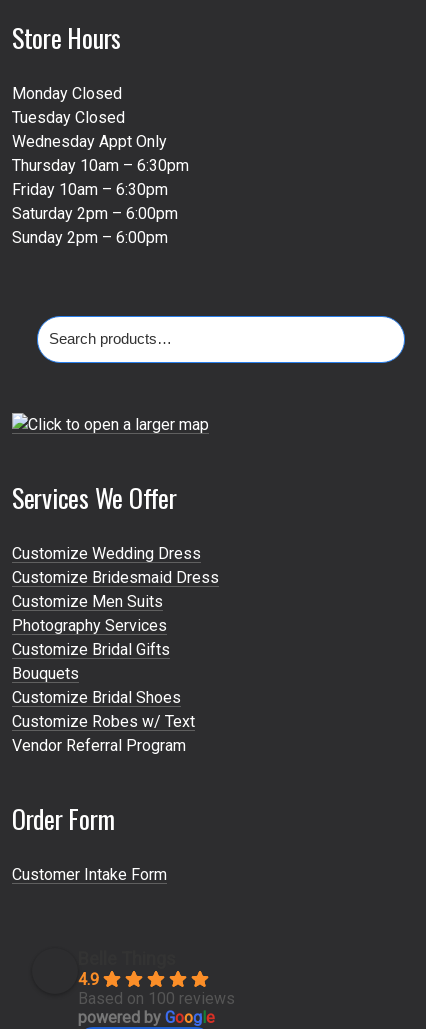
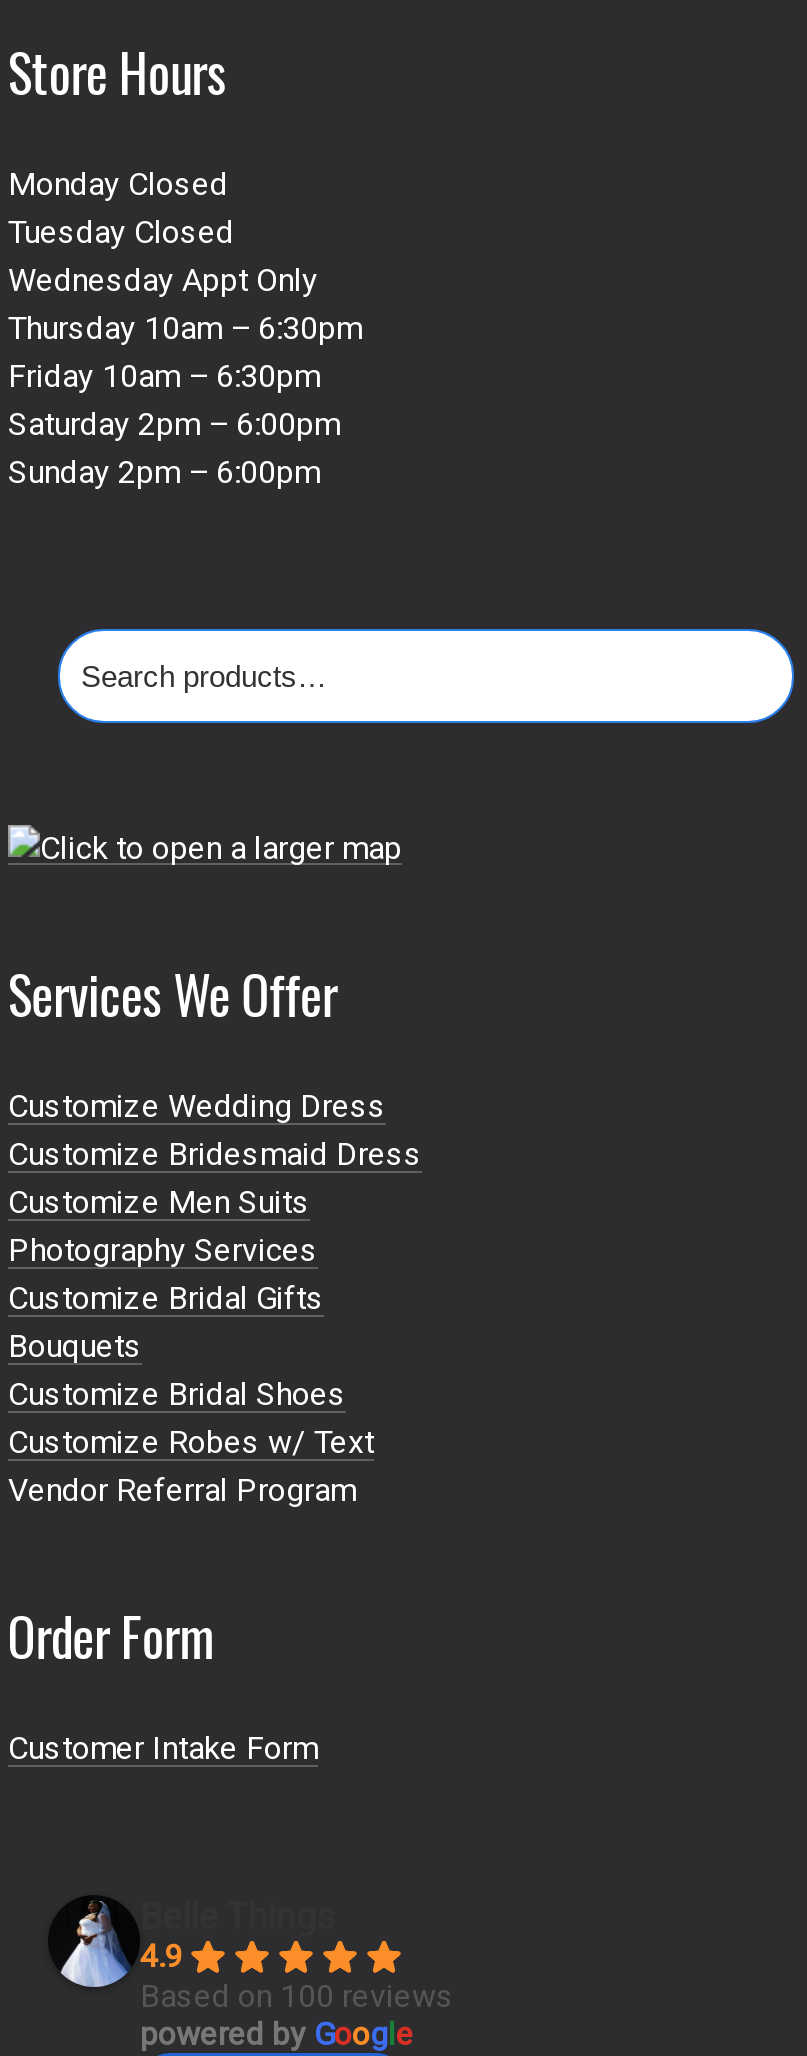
+ [image]
